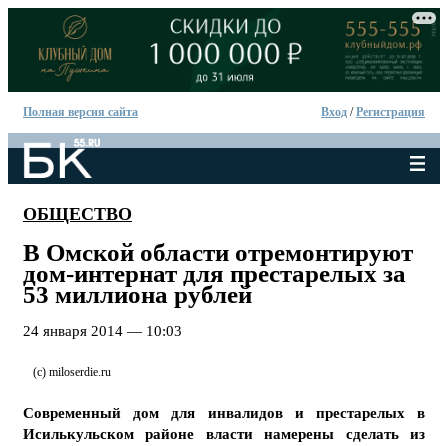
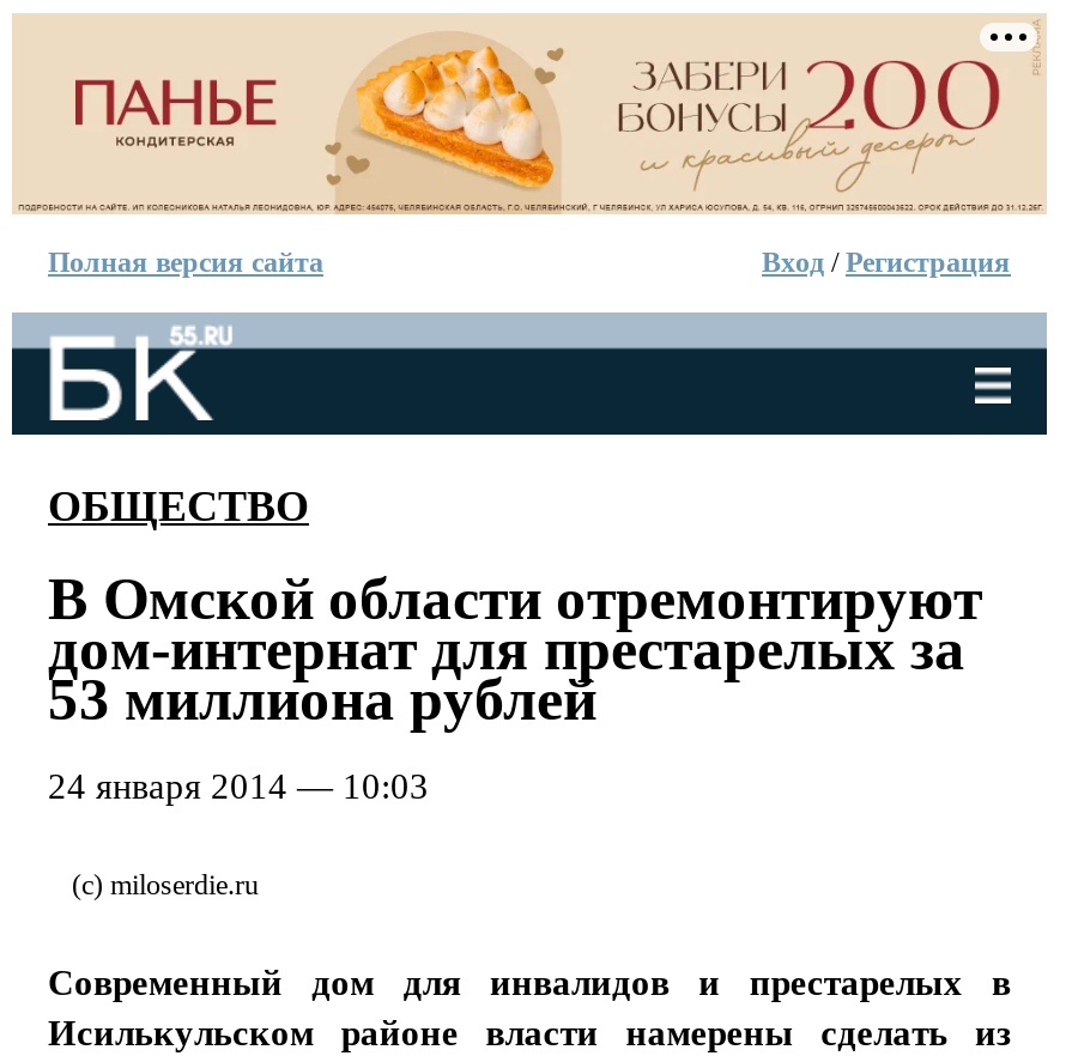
- [image]
+ [image]
